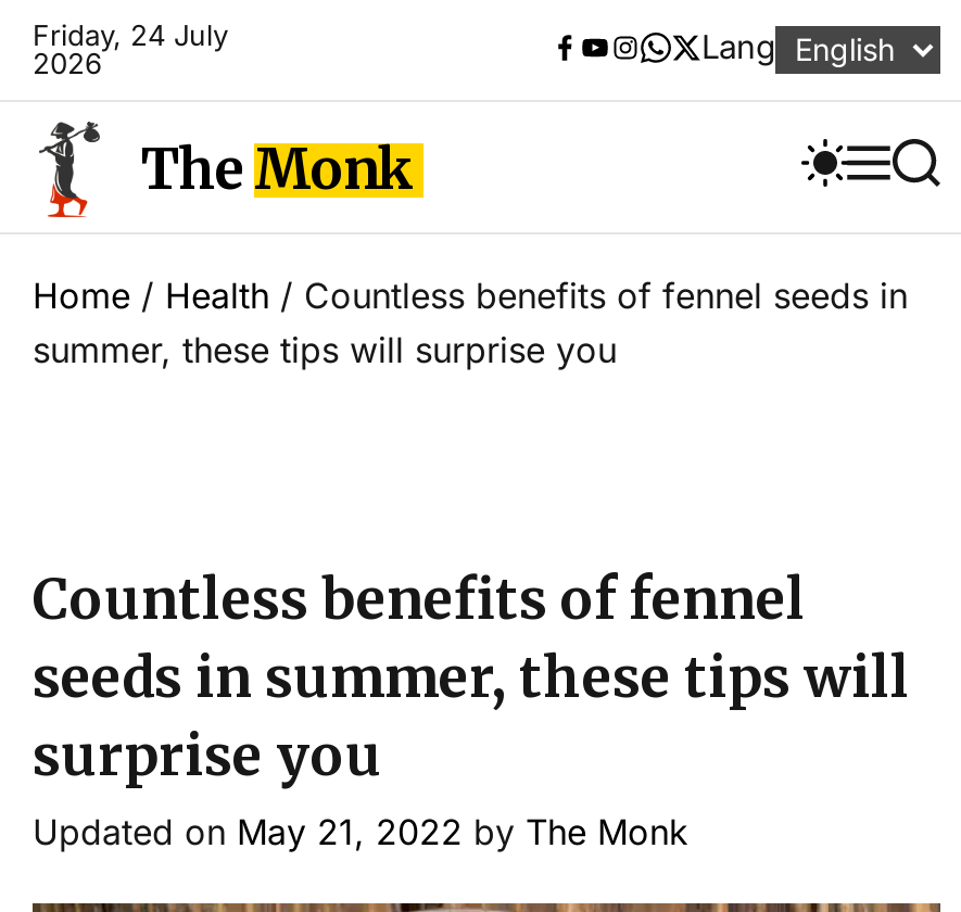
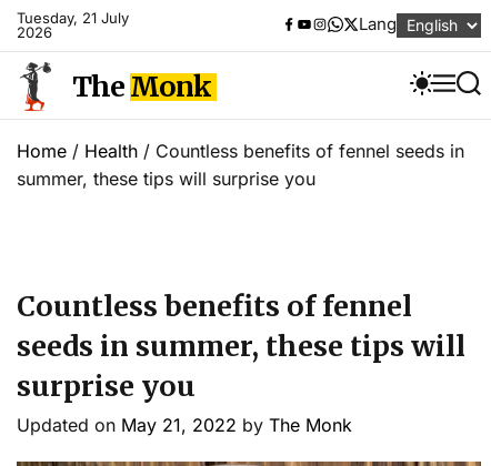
- Friday, 24 July
+ Tuesday, 21 July
